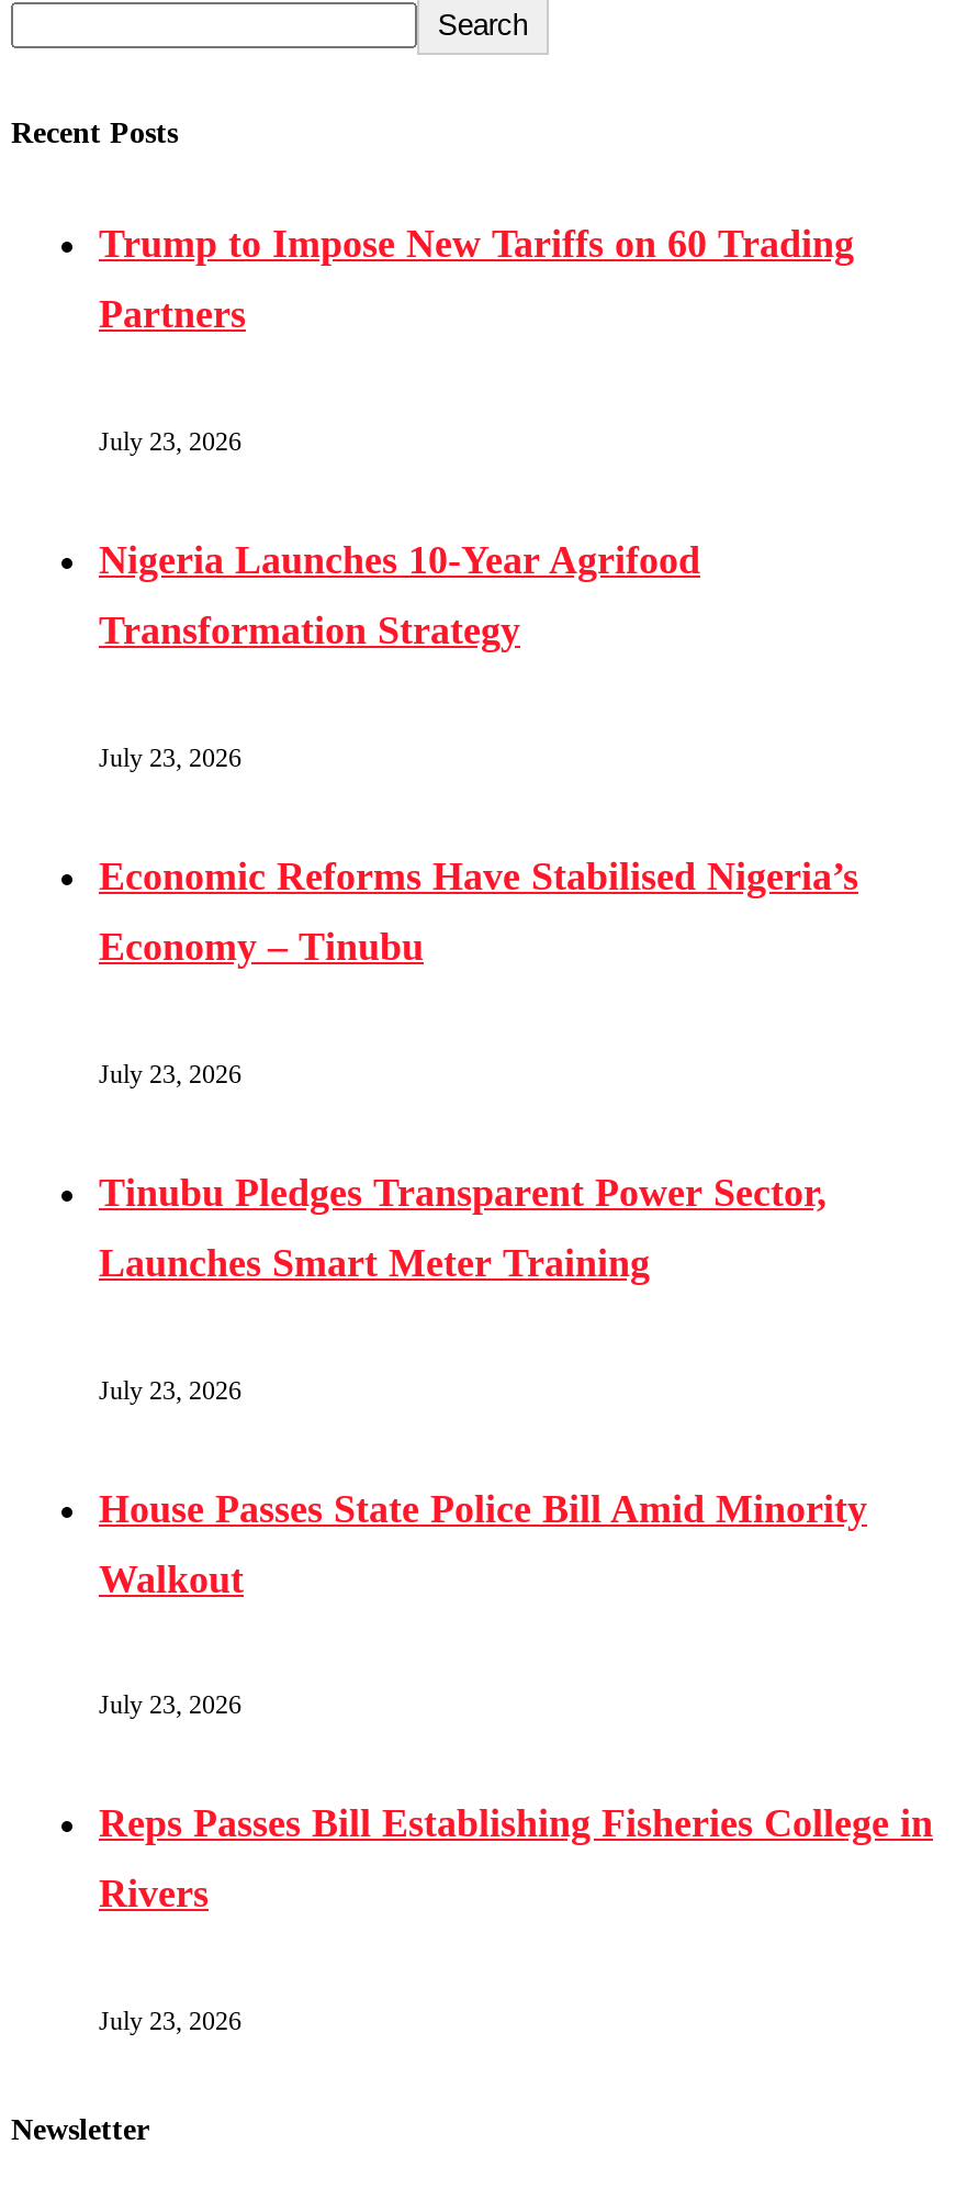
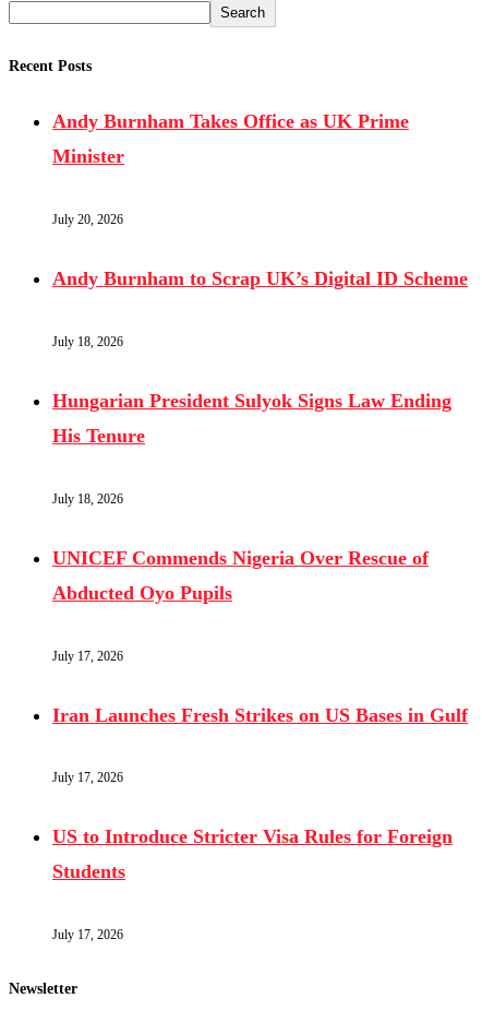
- Trump to Impose New Tariffs on 60 Trading
- Partners
- July 23, 2026
- Nigeria Launches 10-Year Agrifood
- Transformation Strategy
- July 23, 2026
- Economic Reforms Have Stabilised Nigeria’s
- Economy – Tinubu
- July 23, 2026
- Tinubu Pledges Transparent Power Sector,
- Launches Smart Meter Training
- July 23, 2026
- House Passes State Police Bill Amid Minority
- Walkout
- July 23, 2026
- Reps Passes Bill Establishing Fisheries College in
- Rivers
- July 23, 2026
+ Andy Burnham Takes Office as UK Prime
+ Minister
+ July 20, 2026
+ Andy Burnham to Scrap UK’s Digital ID Scheme
+ July 18, 2026
+ Hungarian President Sulyok Signs Law Ending
+ His Tenure
+ July 18, 2026
+ UNICEF Commends Nigeria Over Rescue of
+ Abducted Oyo Pupils
+ July 17, 2026
+ Iran Launches Fresh Strikes on US Bases in Gulf
+ July 17, 2026
+ US to Introduce Stricter Visa Rules for Foreign
+ Students
+ July 17, 2026
